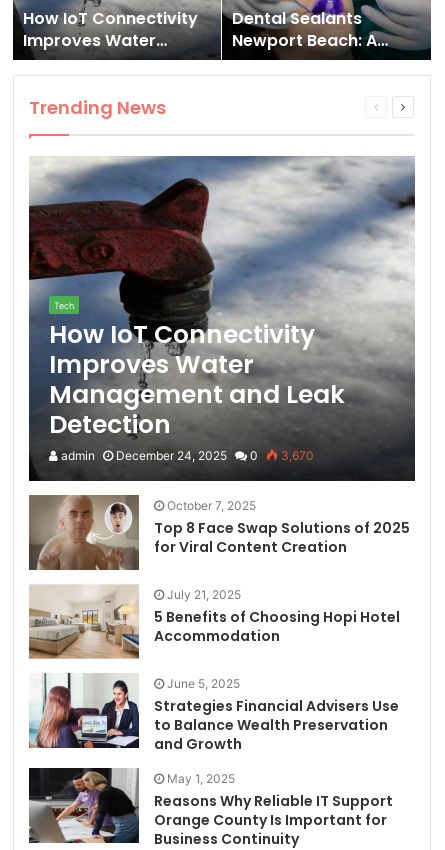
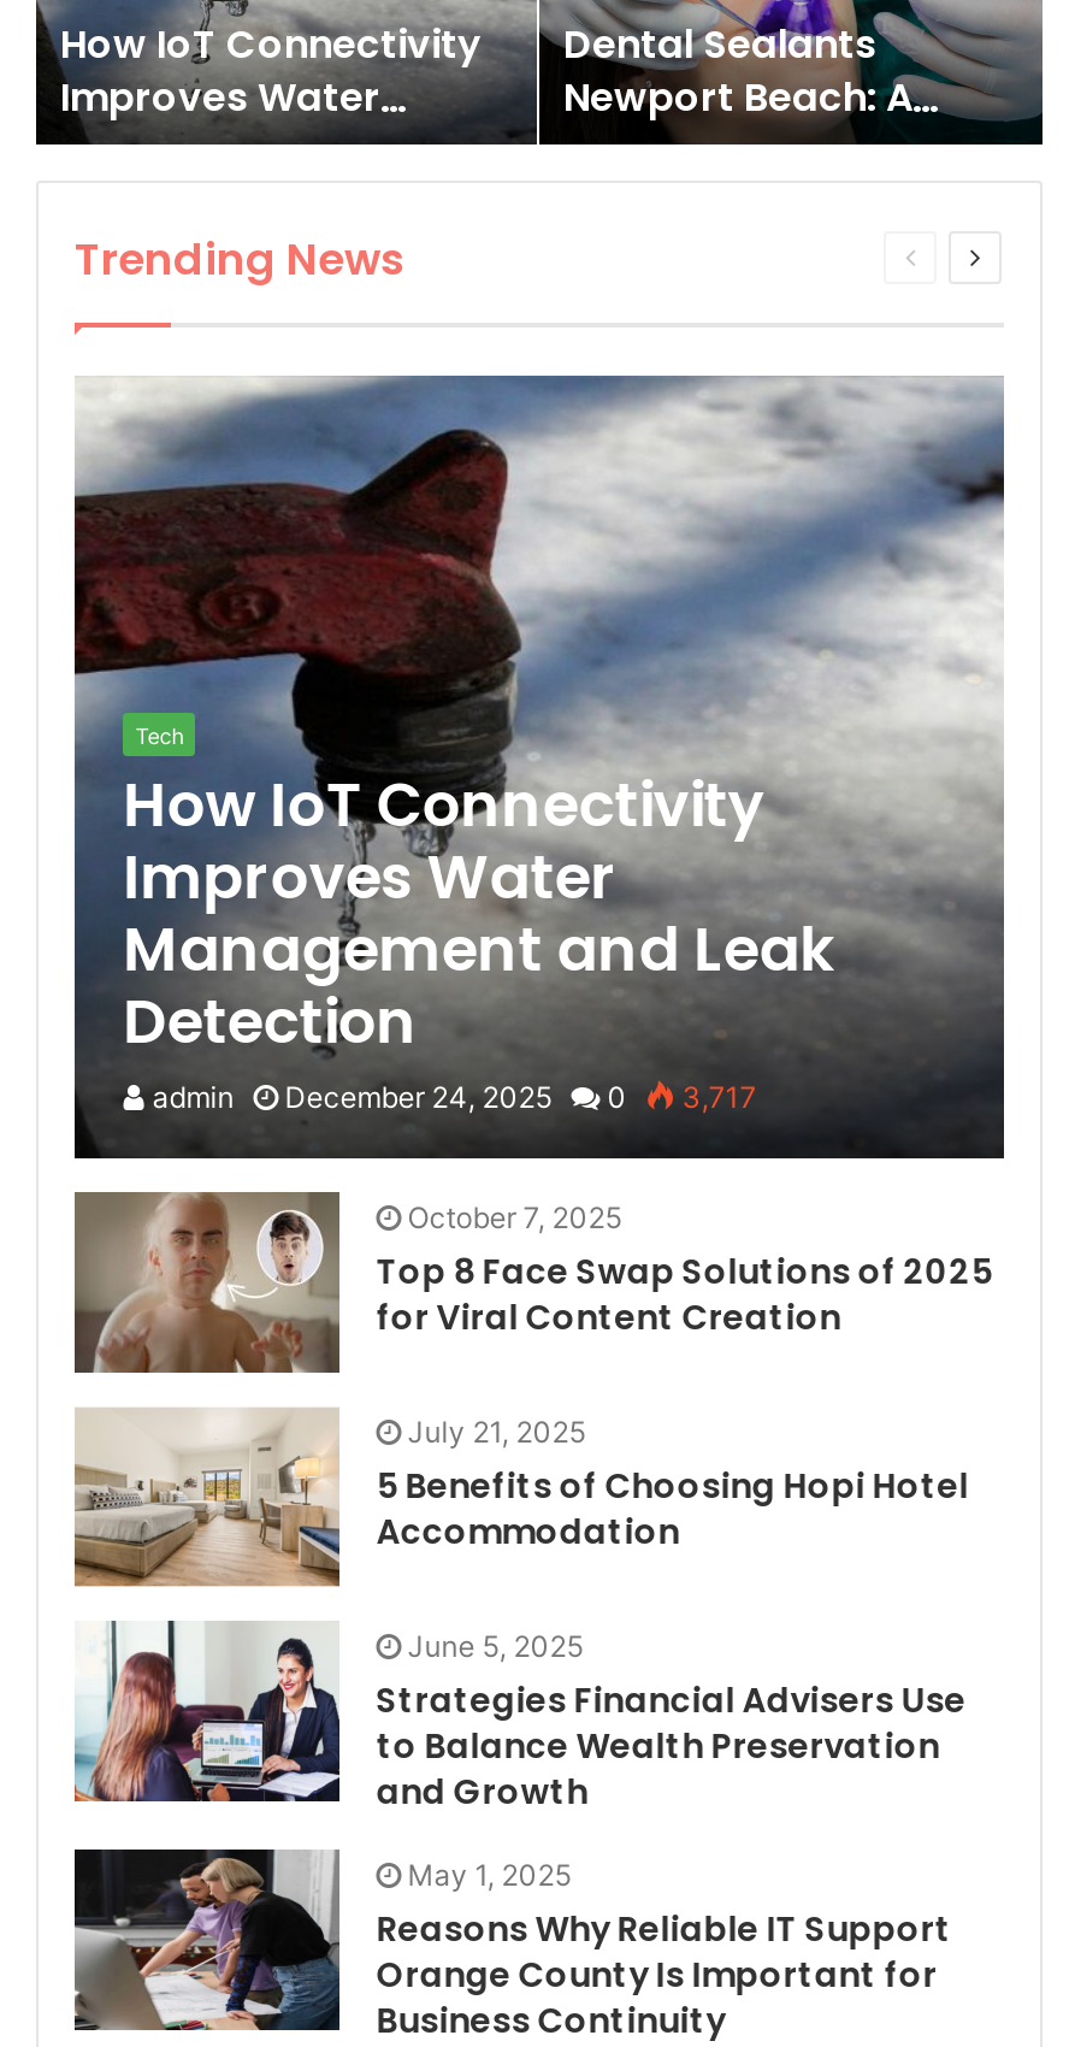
- admin December 24, 2025 0 3,670
+ admin December 24, 2025 0 3,717
